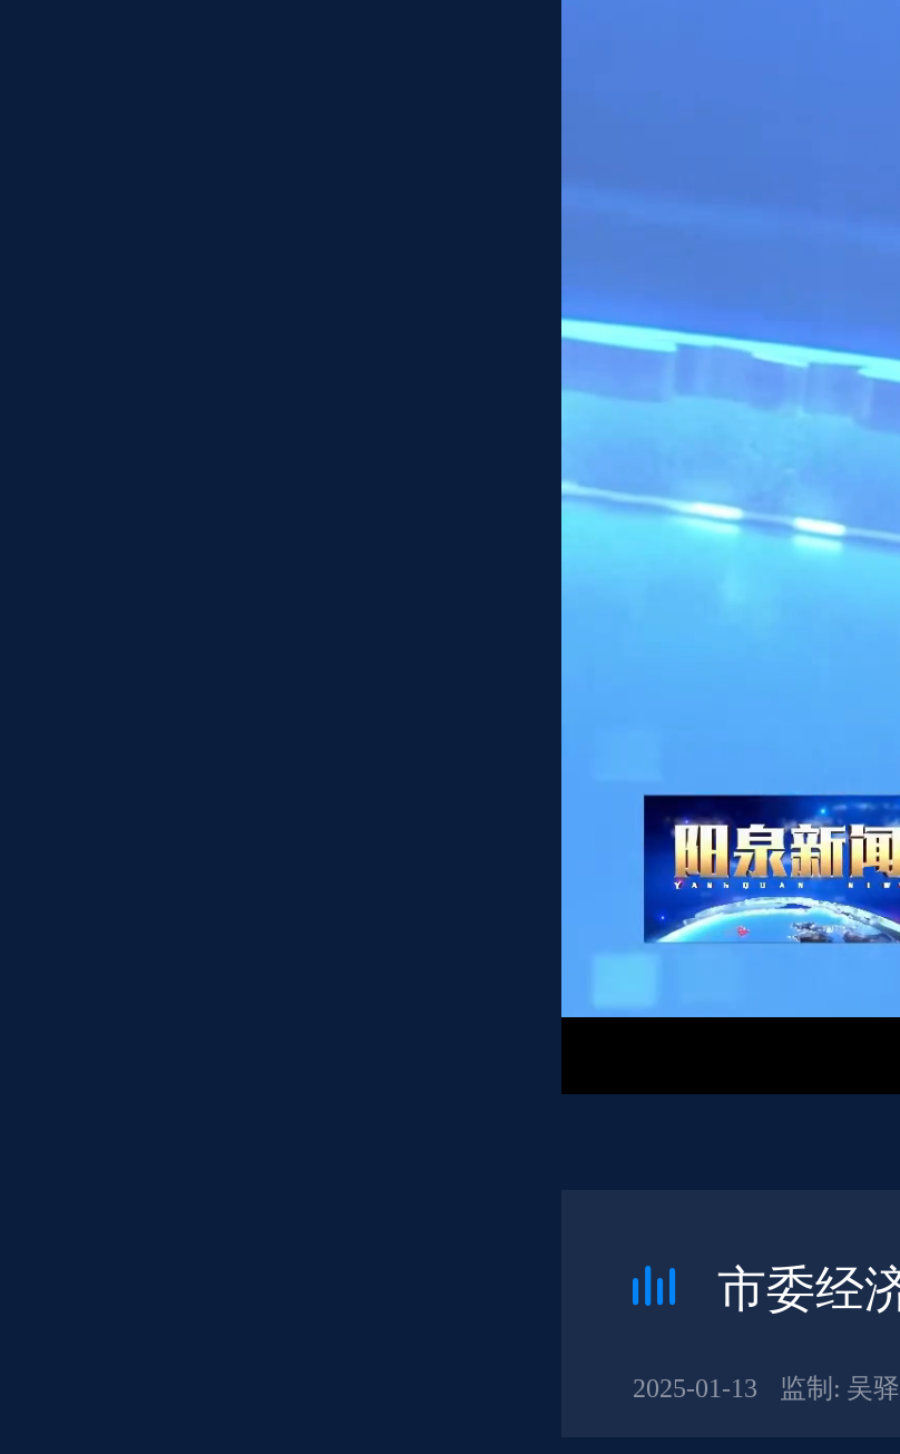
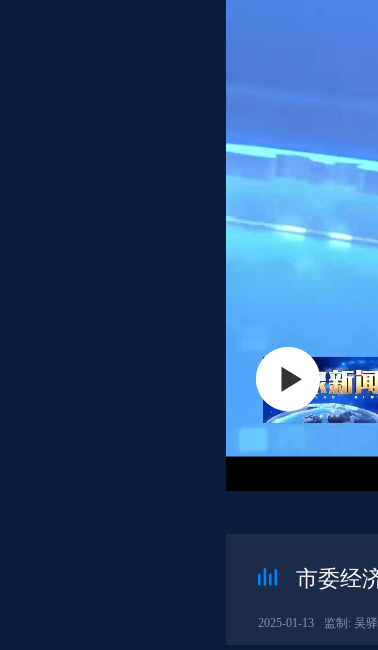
- [image]
+ [image]
